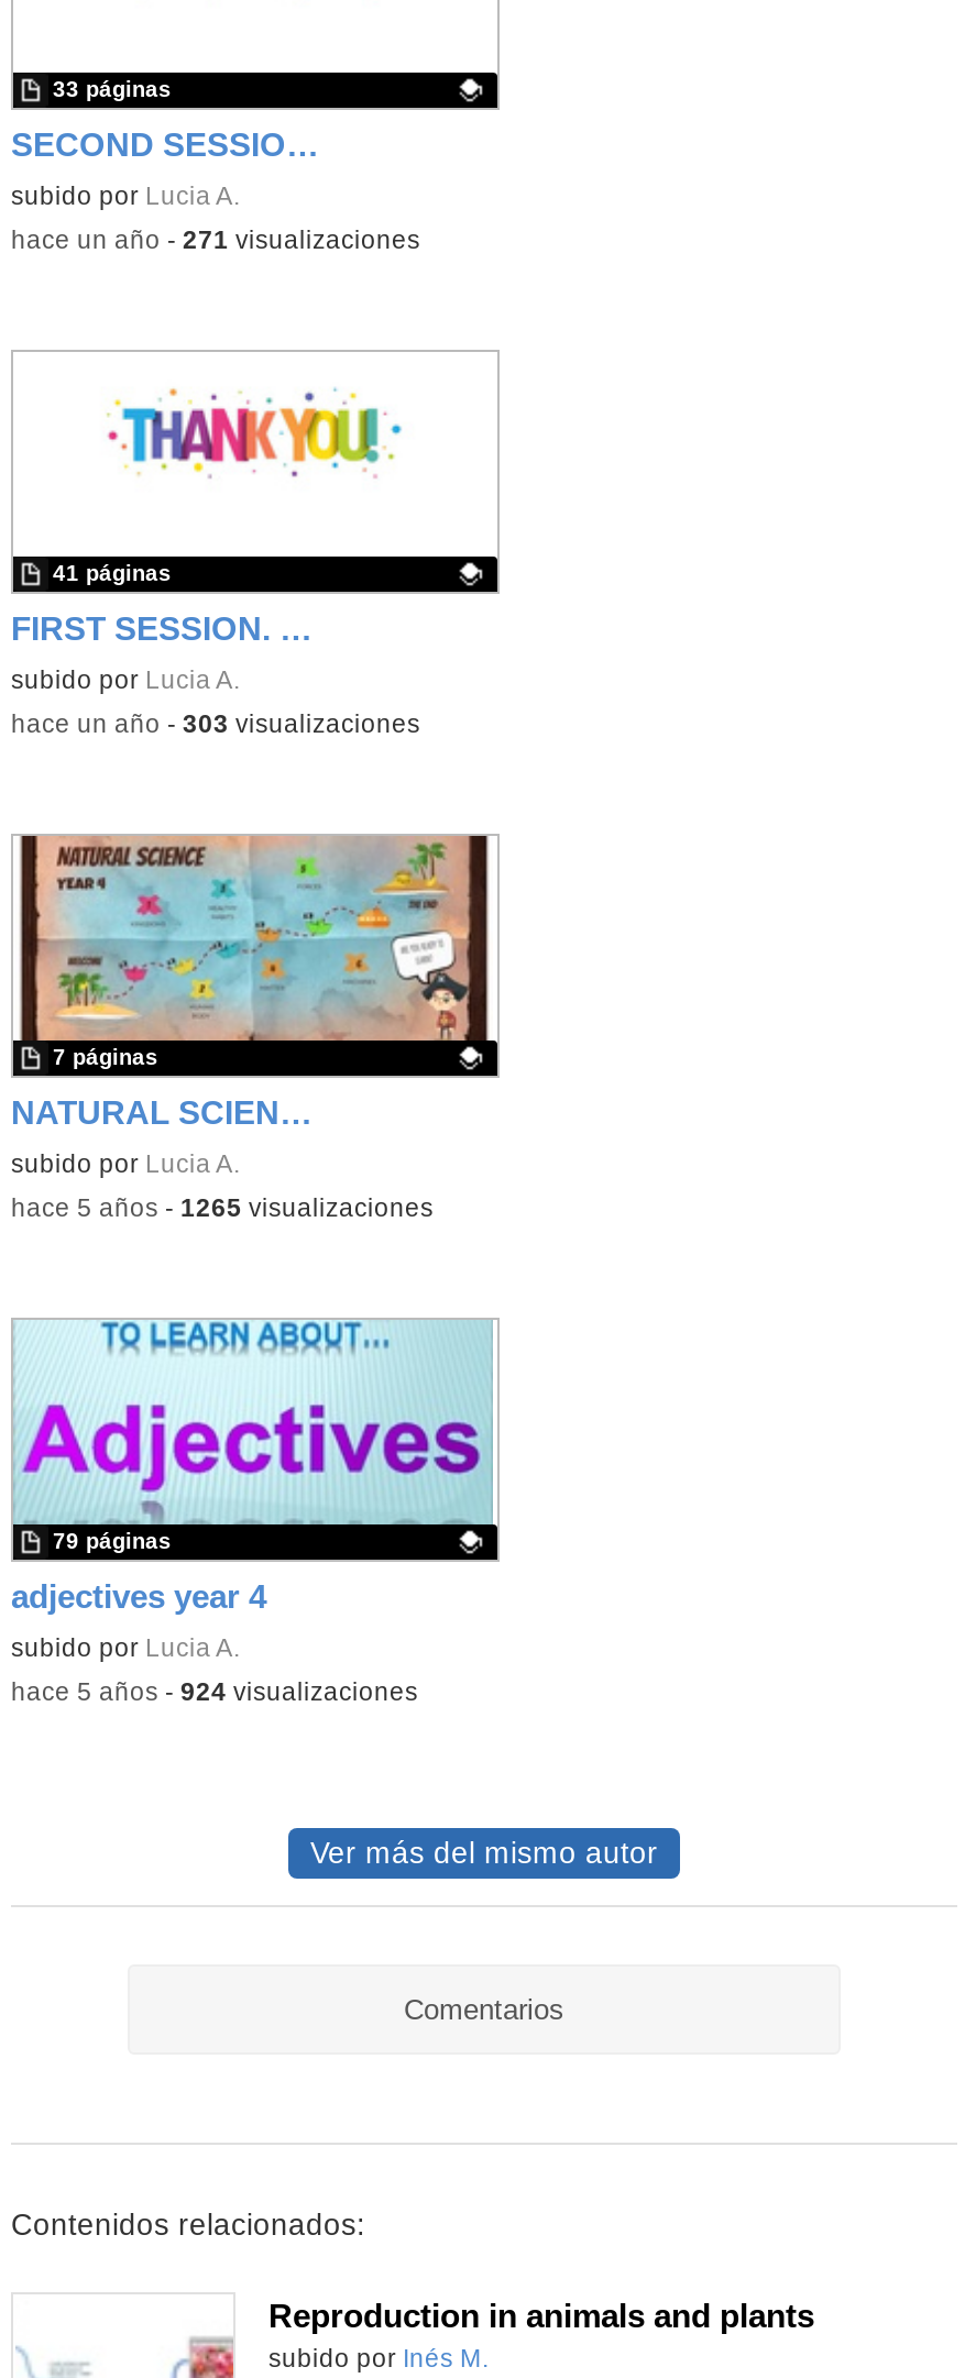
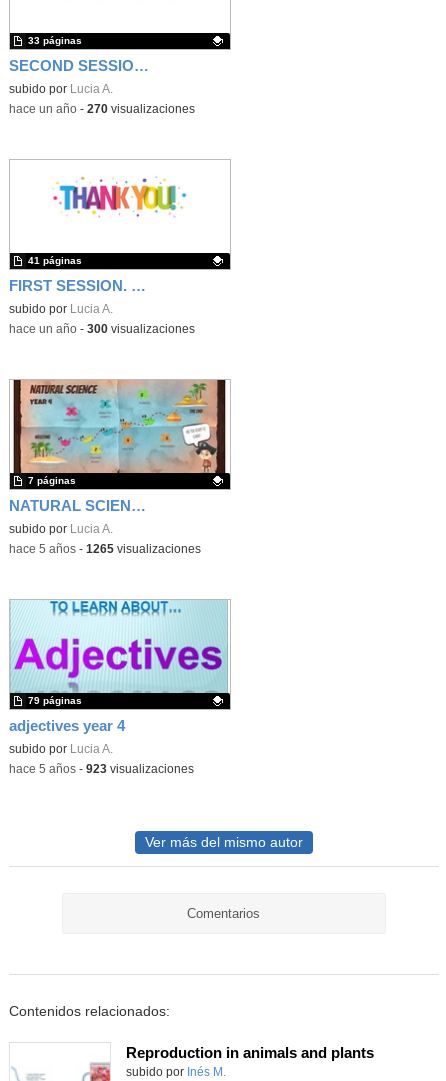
- hace un año - 271 visualizaciones
+ hace un año - 270 visualizaciones

- hace un año - 303 visualizaciones
+ hace un año - 300 visualizaciones

- hace 5 años - 924 visualizaciones
+ hace 5 años - 923 visualizaciones
